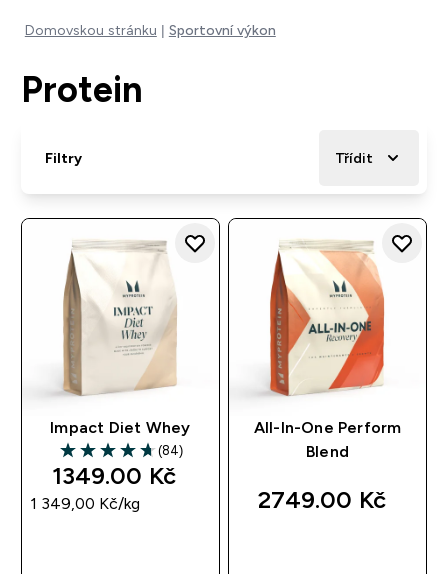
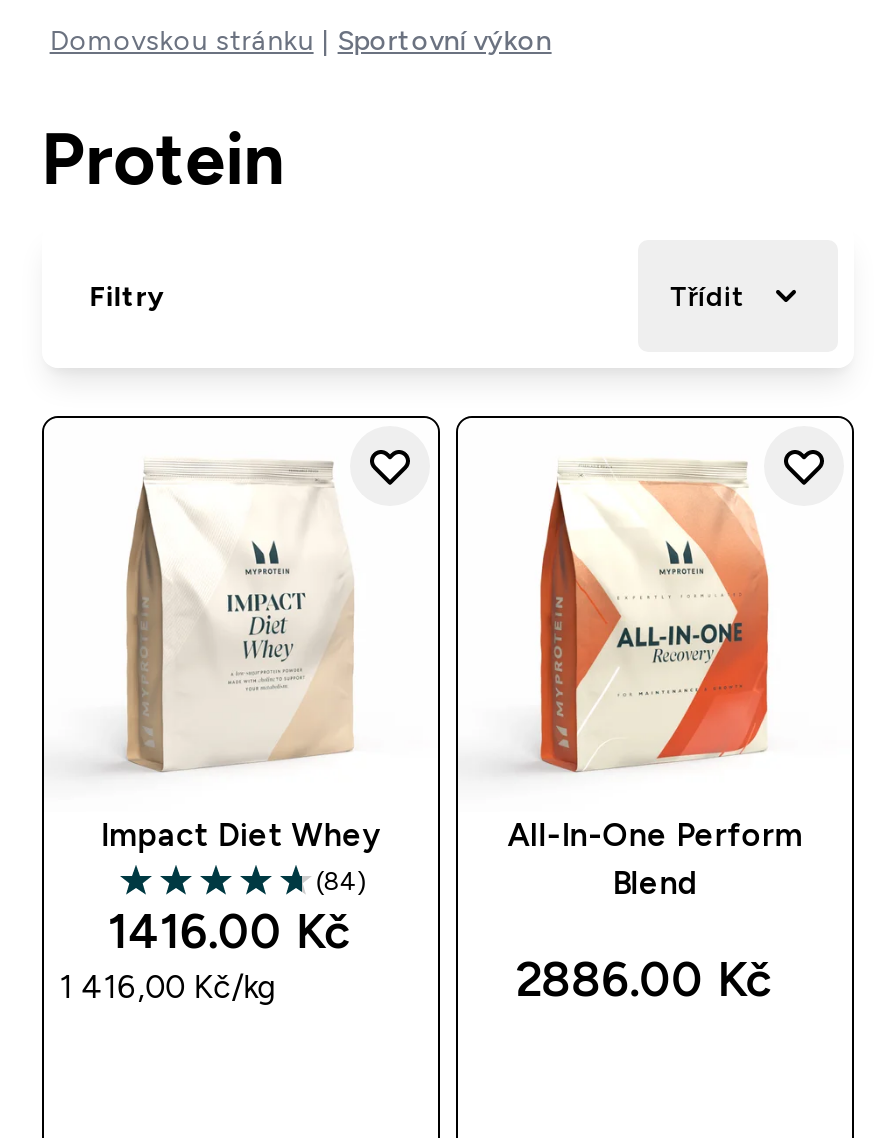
- 1349.00 Kč
+ 1416.00 Kč

- 2749.00 Kč
+ 2886.00 Kč

- 1 349,00 Kč/kg
+ 1 416,00 Kč/kg
